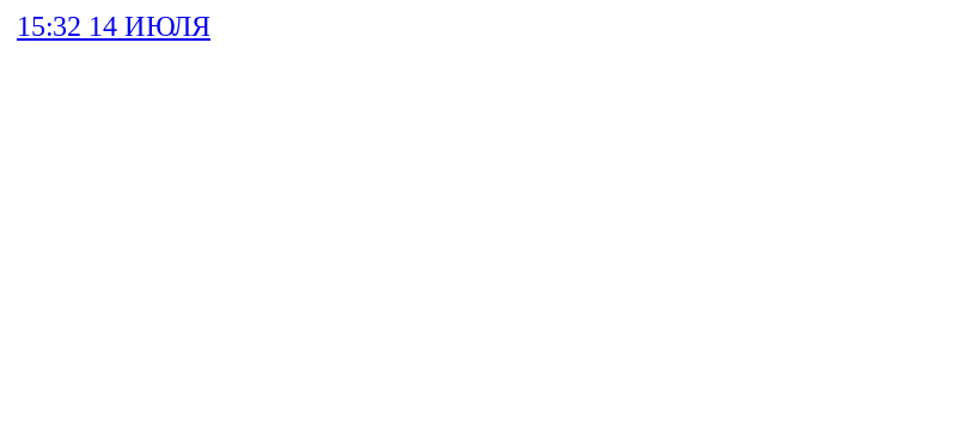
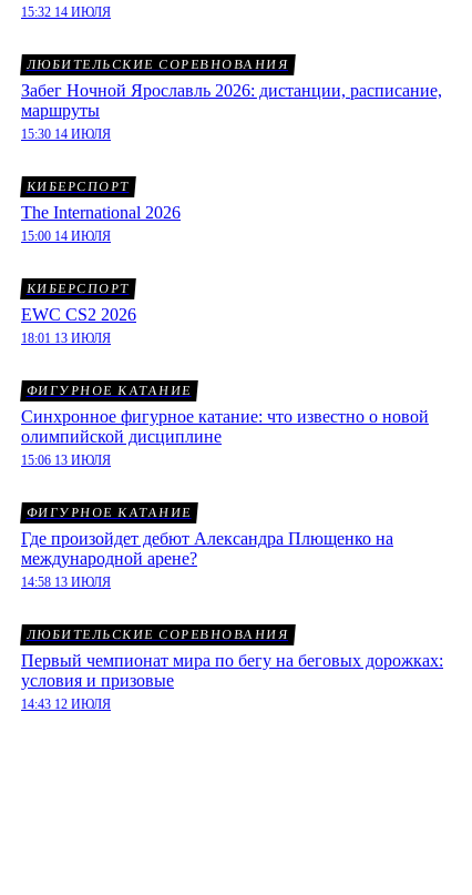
+ ЛЮБИТЕЛЬСКИЕ СОРЕВНОВАНИЯ
+ Забег Ночной Ярославль 2026: дистанции, расписание,
+ маршруты
+ 15:30 14 ИЮЛЯ
+ КИБЕРСПОРТ
+ The International 2026
+ 15:00 14 ИЮЛЯ
+ КИБЕРСПОРТ
+ EWC CS2 2026
+ 18:01 13 ИЮЛЯ
+ ФИГУРНОЕ КАТАНИЕ
+ Синхронное фигурное катание: что известно о новой
+ олимпийской дисциплине
+ 15:06 13 ИЮЛЯ
+ ФИГУРНОЕ КАТАНИЕ
+ Где произойдет дебют Александра Плющенко на
+ международной арене?
+ 14:58 13 ИЮЛЯ
+ ЛЮБИТЕЛЬСКИЕ СОРЕВНОВАНИЯ
+ Первый чемпионат мира по бегу на беговых дорожках:
+ условия и призовые
+ 14:43 12 ИЮЛЯ
